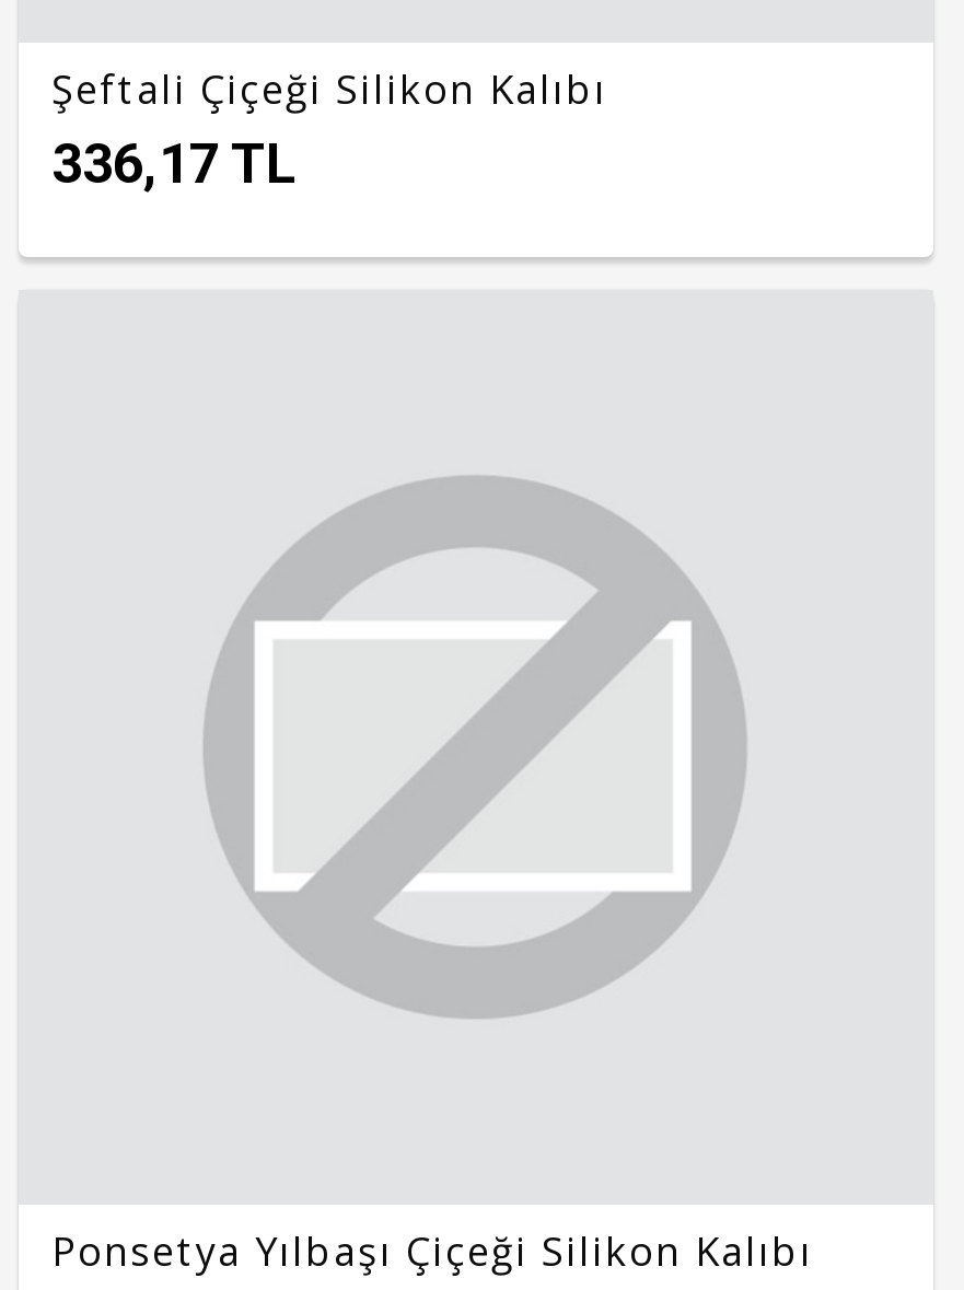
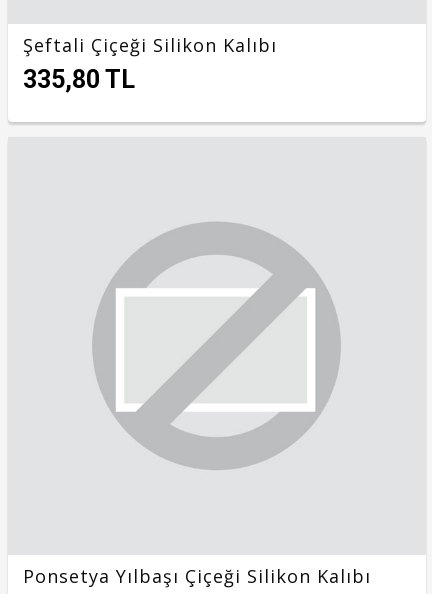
- 336,17 TL
+ 335,80 TL
